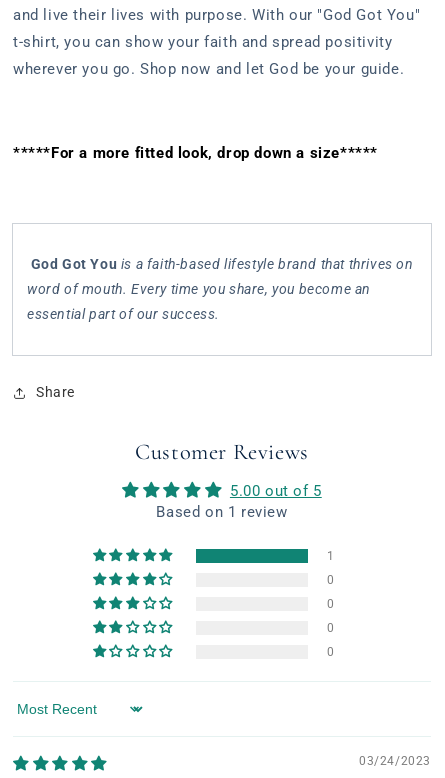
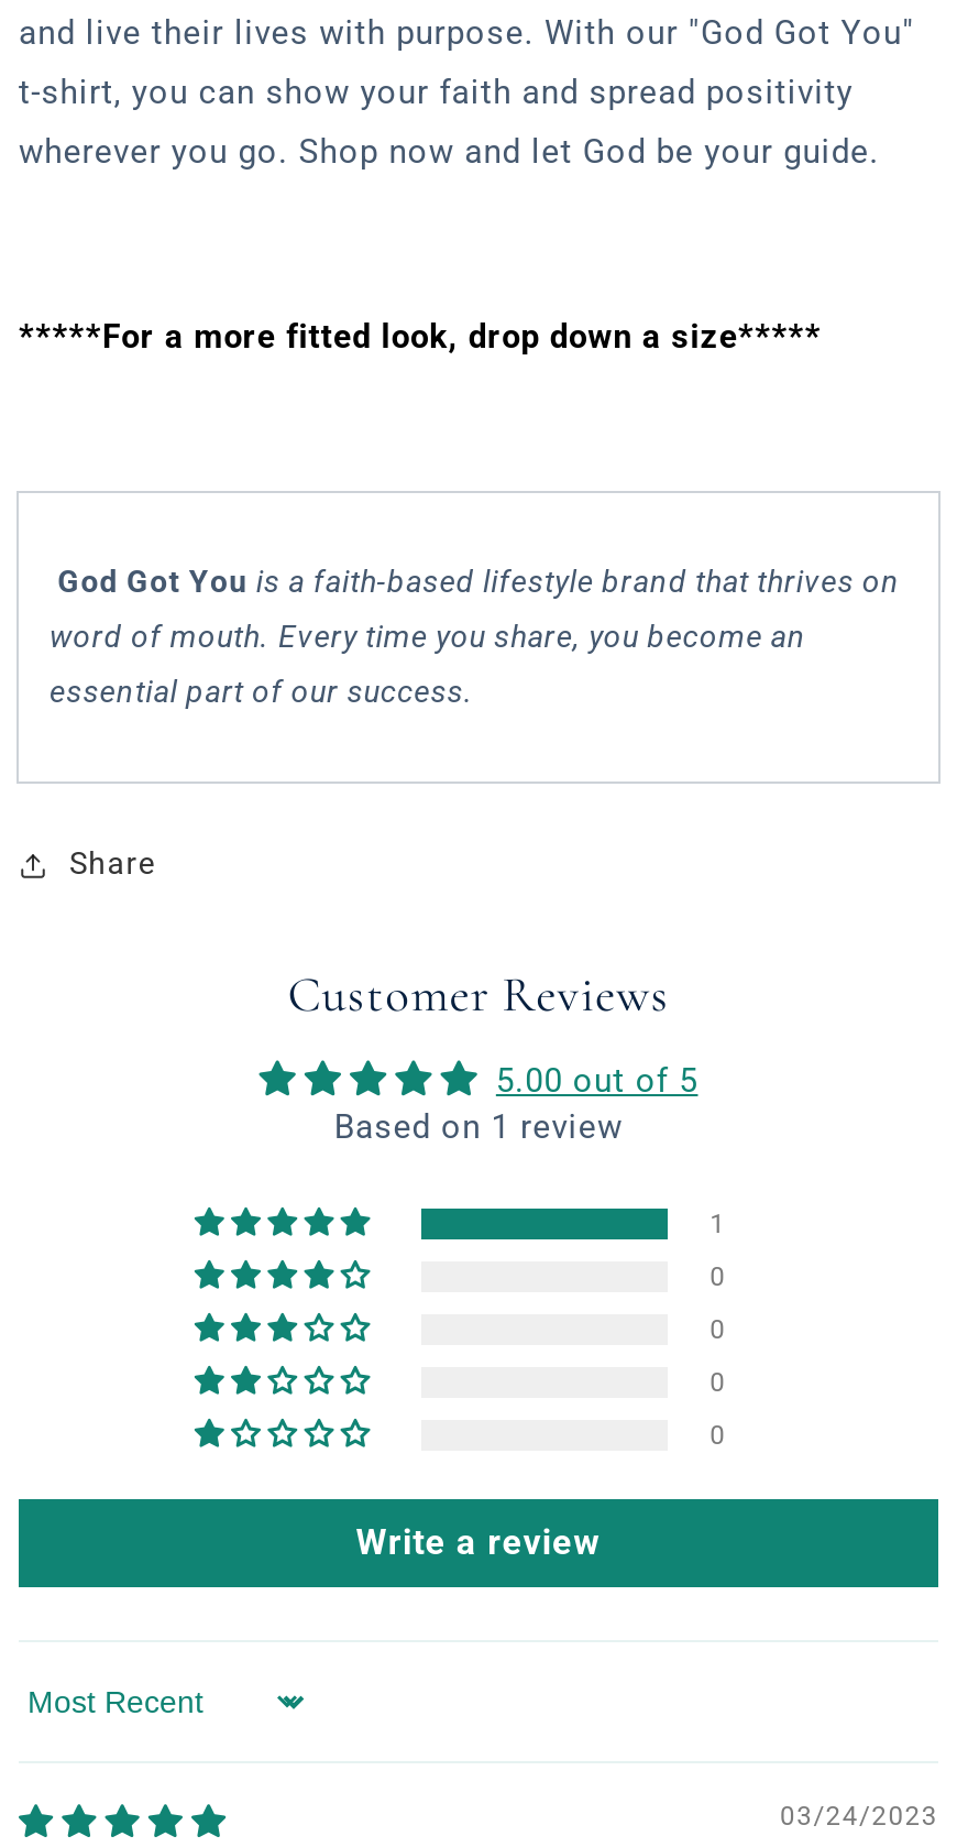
+ Write a review
